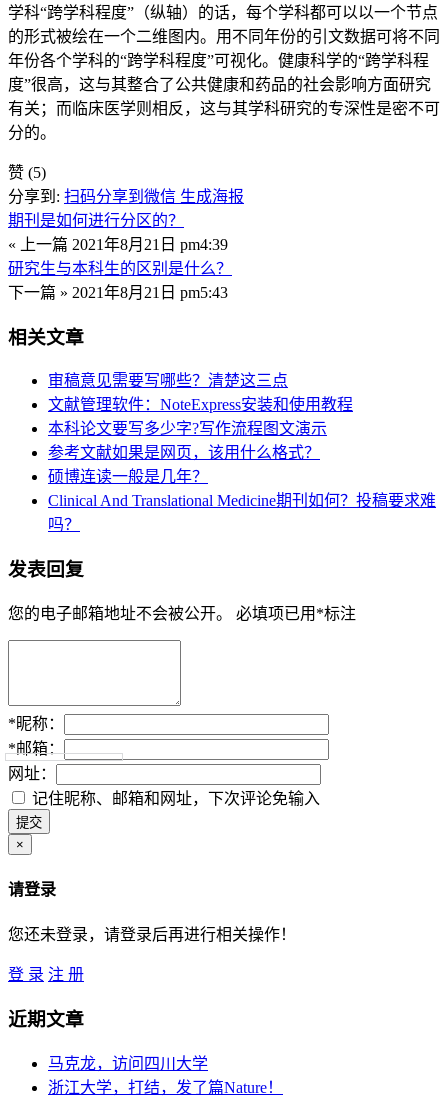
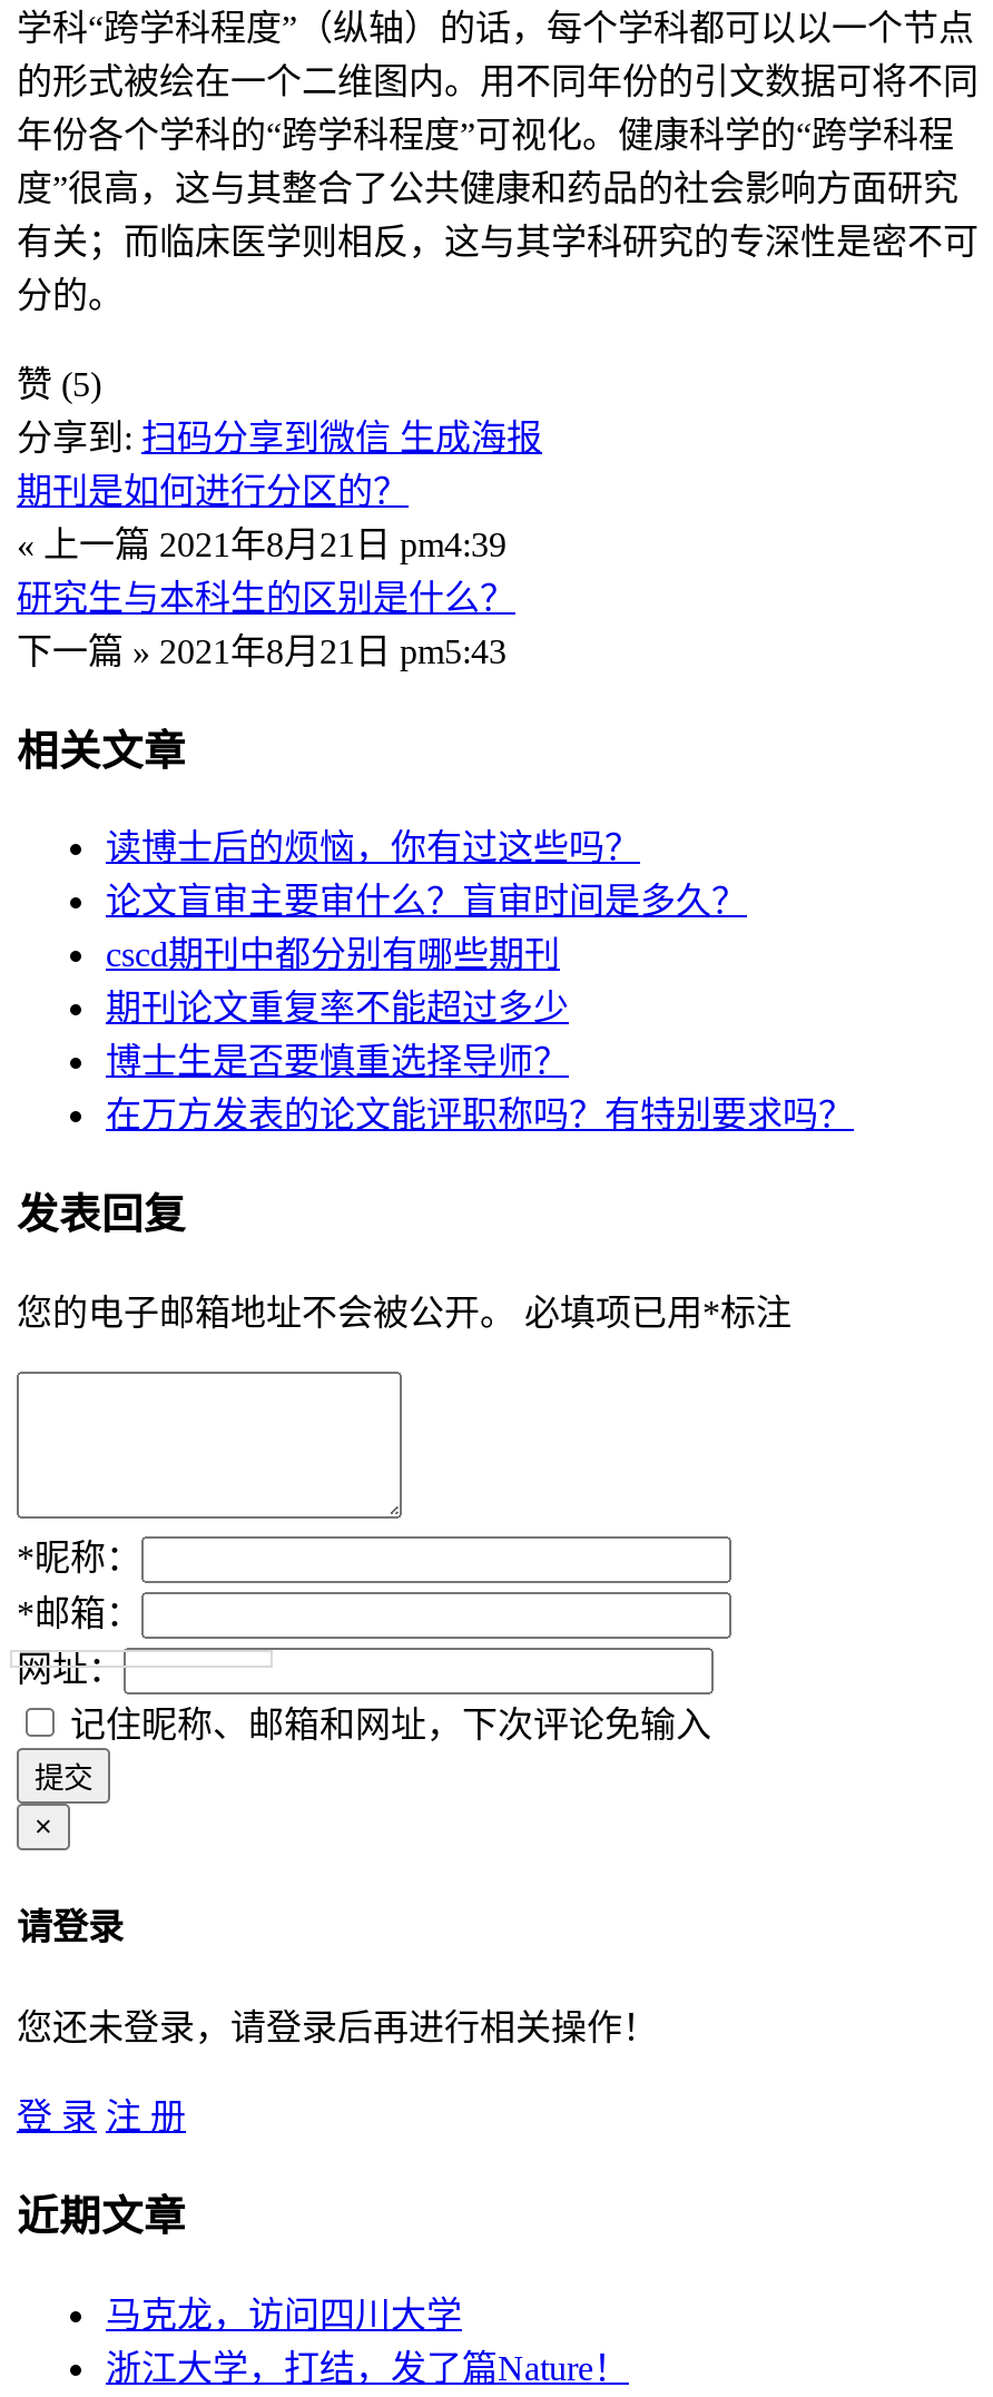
- 审稿意见需要写哪些？清楚这三点
- 文献管理软件：NoteExpress安装和使用教程
- 本科论文要写多少字?写作流程图文演示
- 参考文献如果是网页，该用什么格式？
- 硕博连读一般是几年？
- Clinical And Translational Medicine期刊如何？投稿要求难
- 吗？
+ 读博士后的烦恼，你有过这些吗？
+ 论文盲审主要审什么？盲审时间是多久？
+ cscd期刊中都分别有哪些期刊
+ 期刊论文重复率不能超过多少
+ 博士生是否要慎重选择导师？
+ 在万方发表的论文能评职称吗？有特别要求吗？
